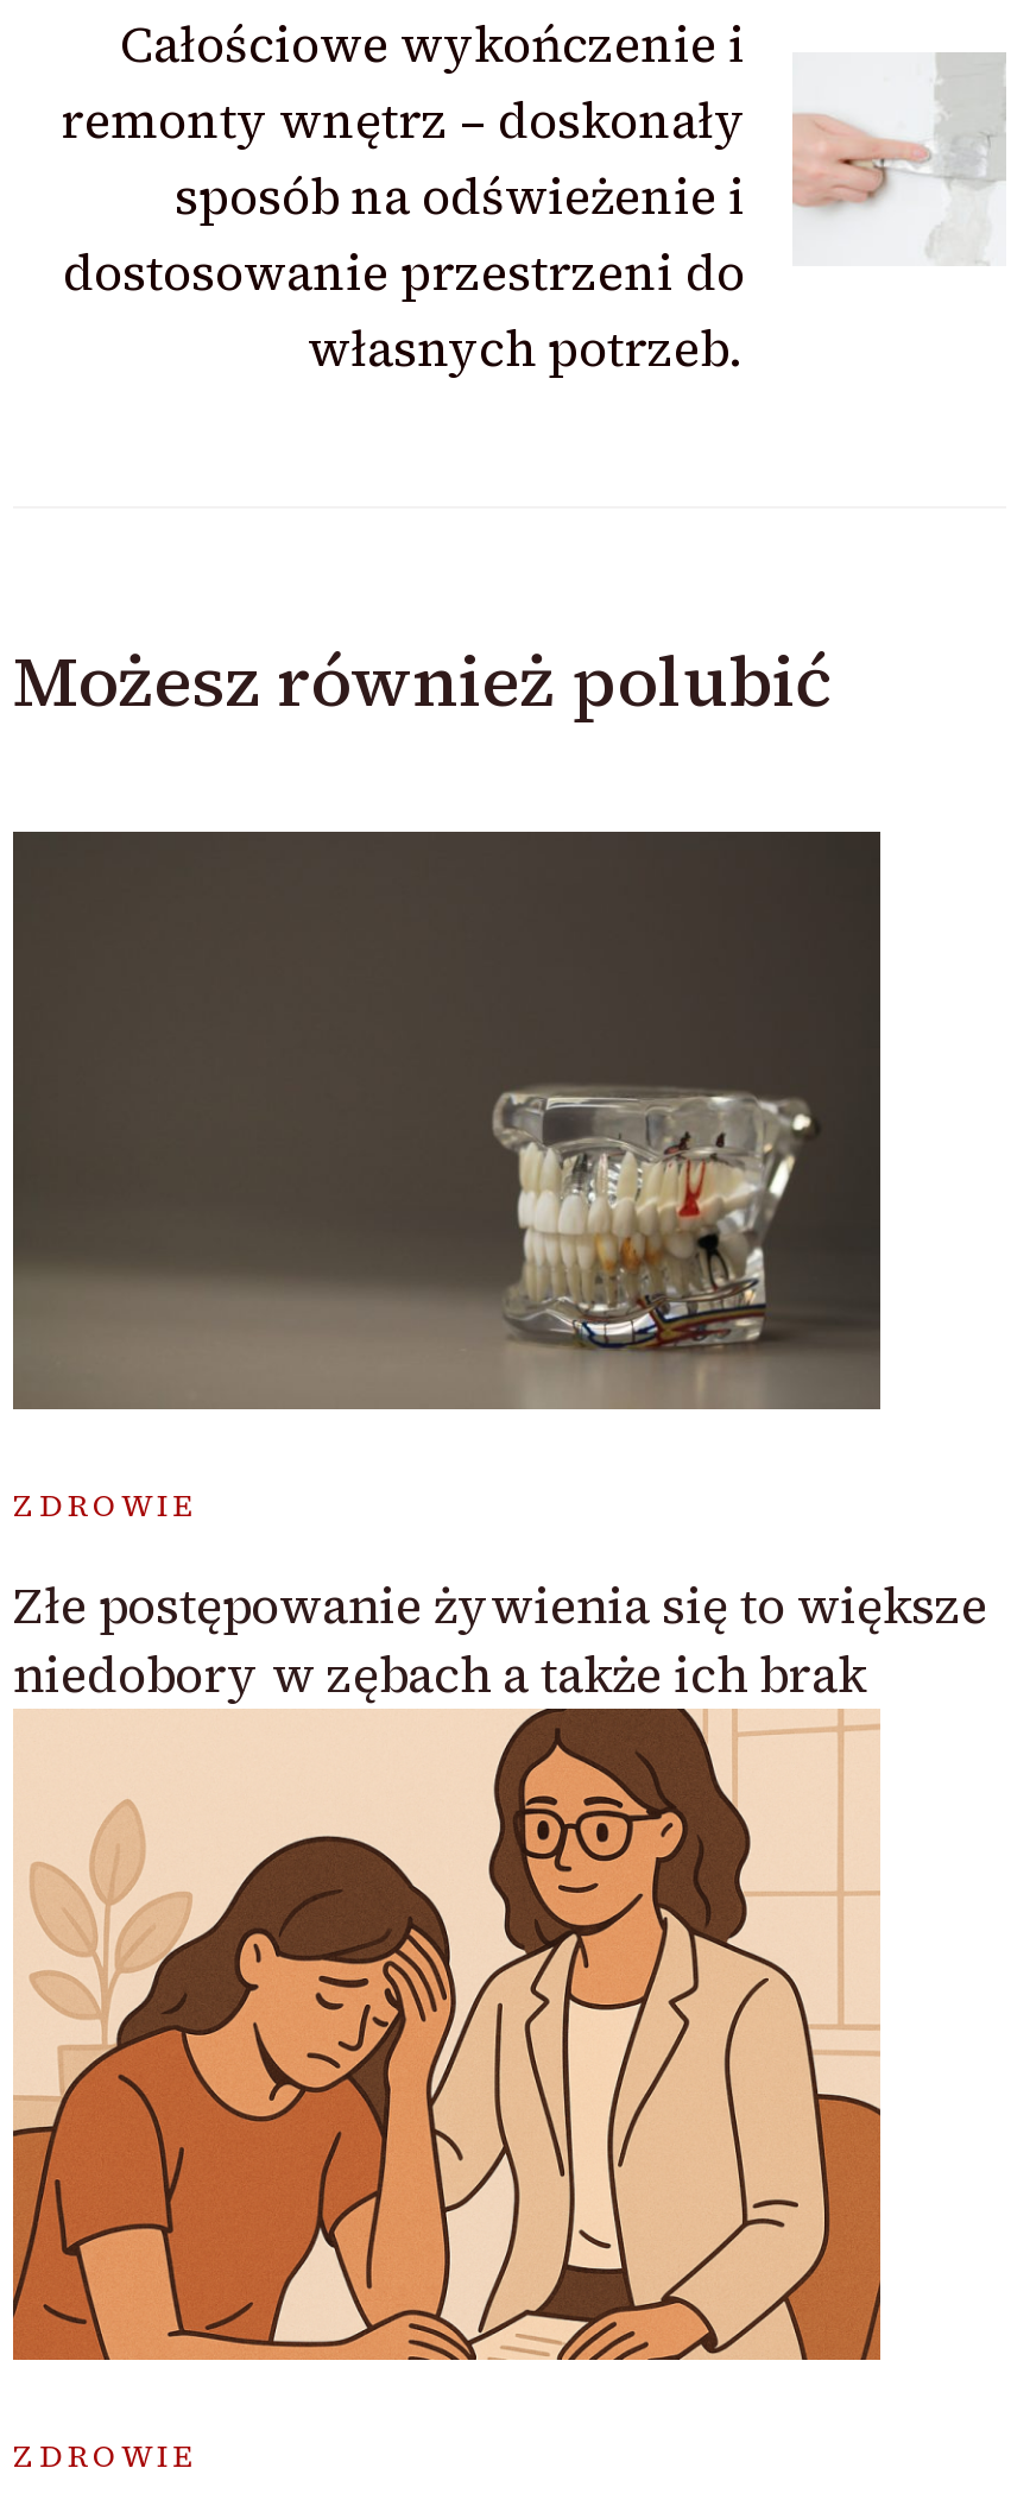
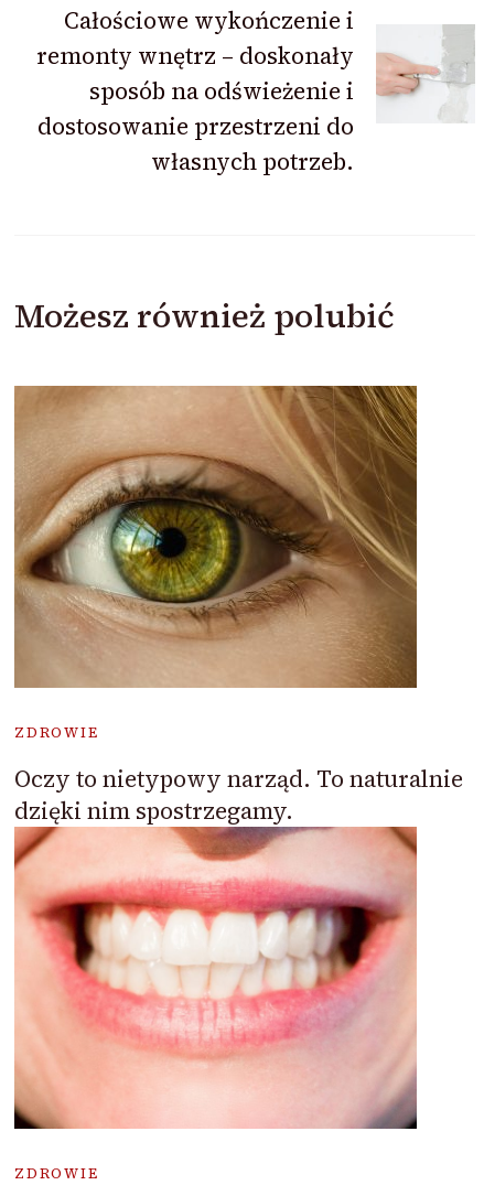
- [image]
+ [image]

- Złe postępowanie żywienia się to większe
- niedobory w zębach a także ich brak
+ Oczy to nietypowy narząd. To naturalnie
+ dzięki nim spostrzegamy.

- [image]
+ [image]
